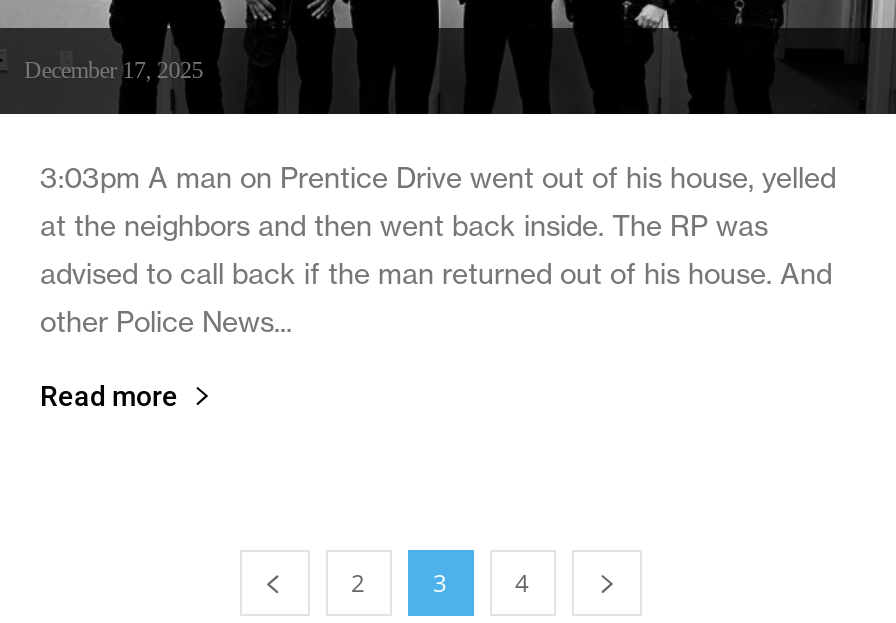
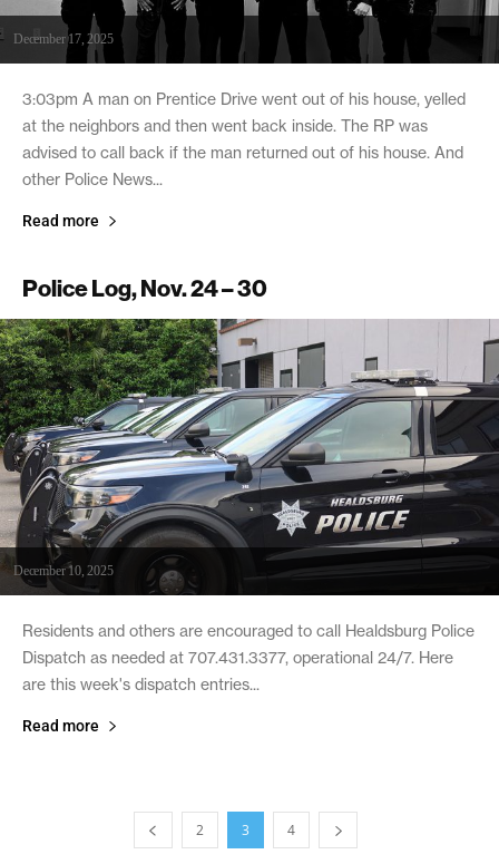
+ [image]
+ December 10, 2025
+ Residents and others are encouraged to call Healdsburg Police
+ Dispatch as needed at 707.431.3377, operational 24/7. Here
+ are this week's dispatch entries...
+ Read more

+ Police Log, Nov. 24 – 30
